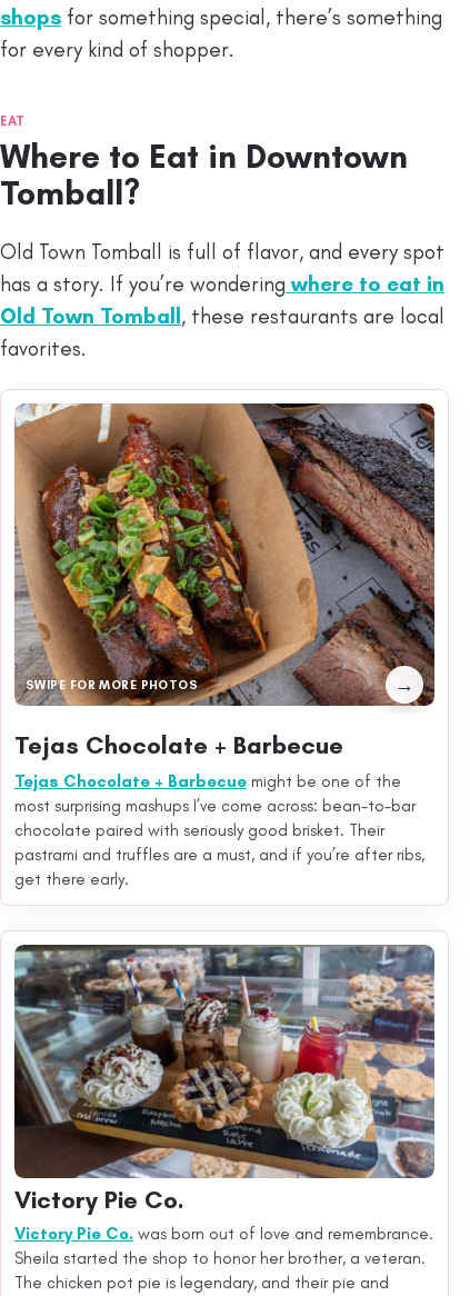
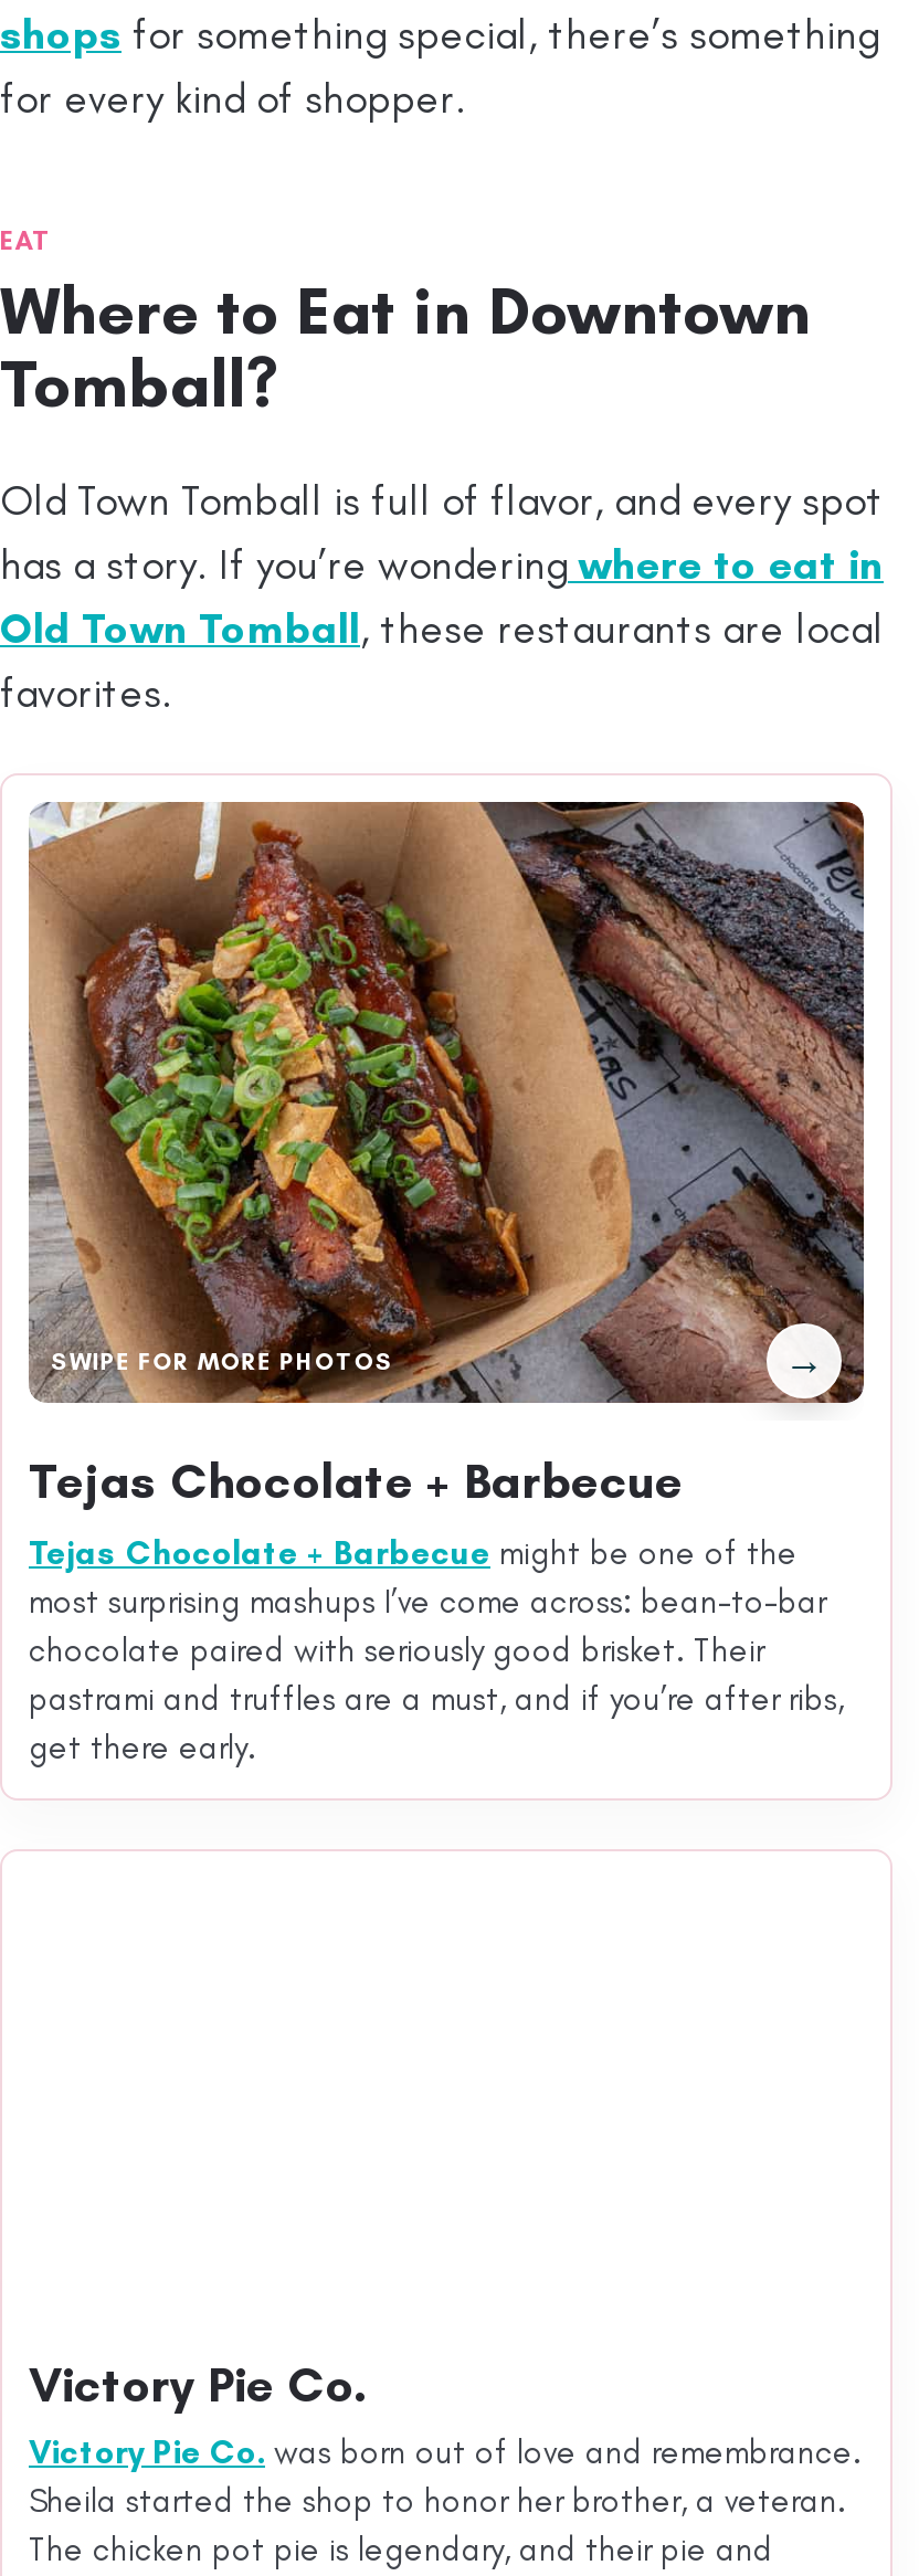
- [image]
